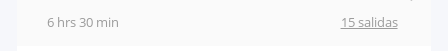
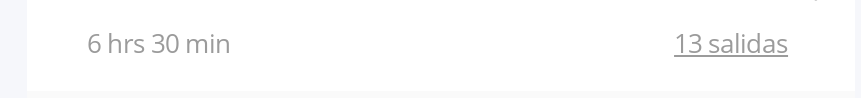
- 15 salidas
+ 13 salidas
